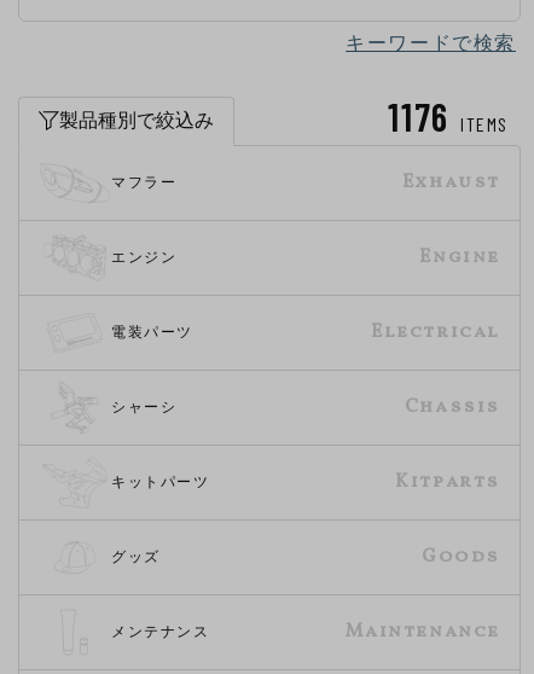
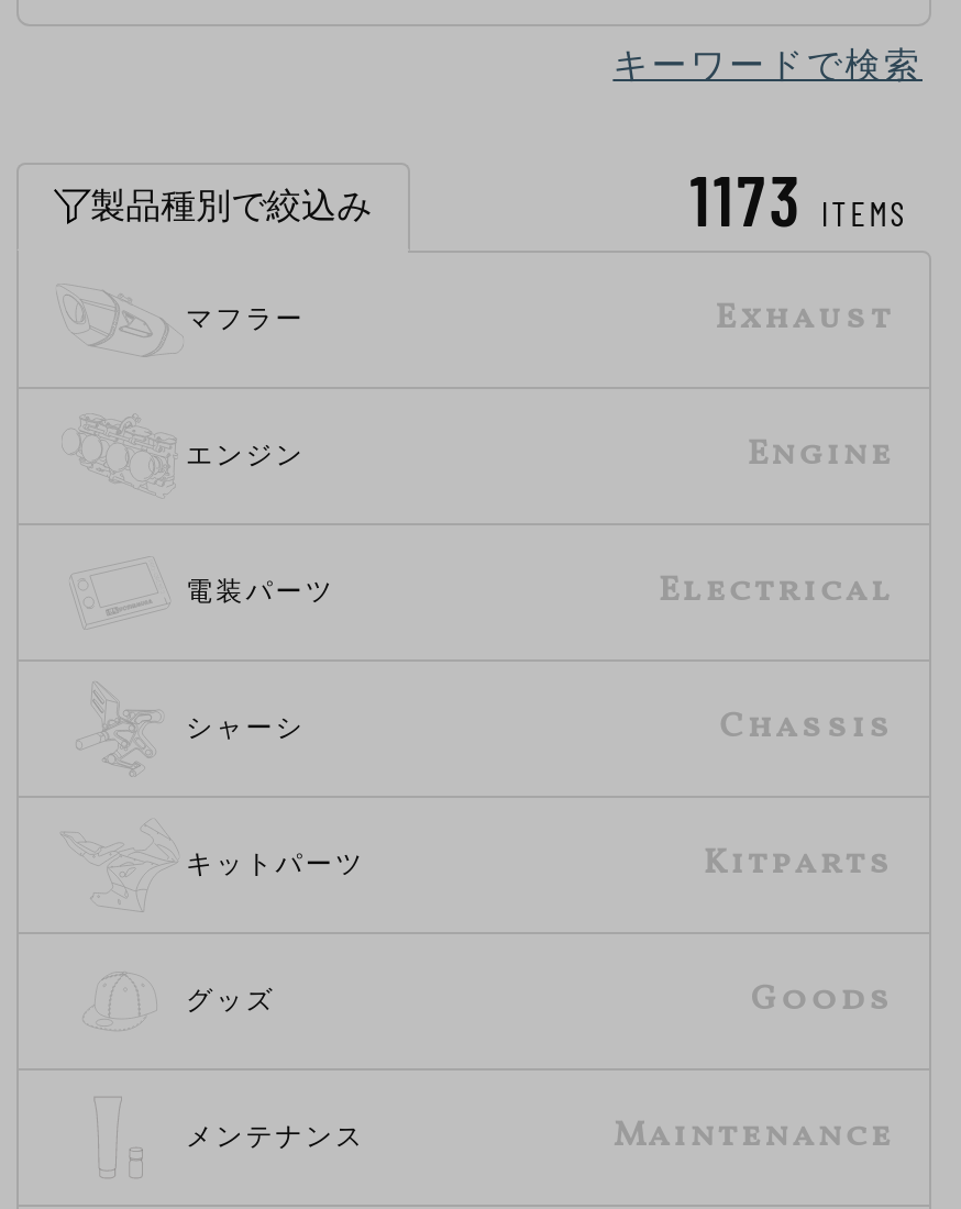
- 1176 ITEMS
+ 1173 ITEMS
